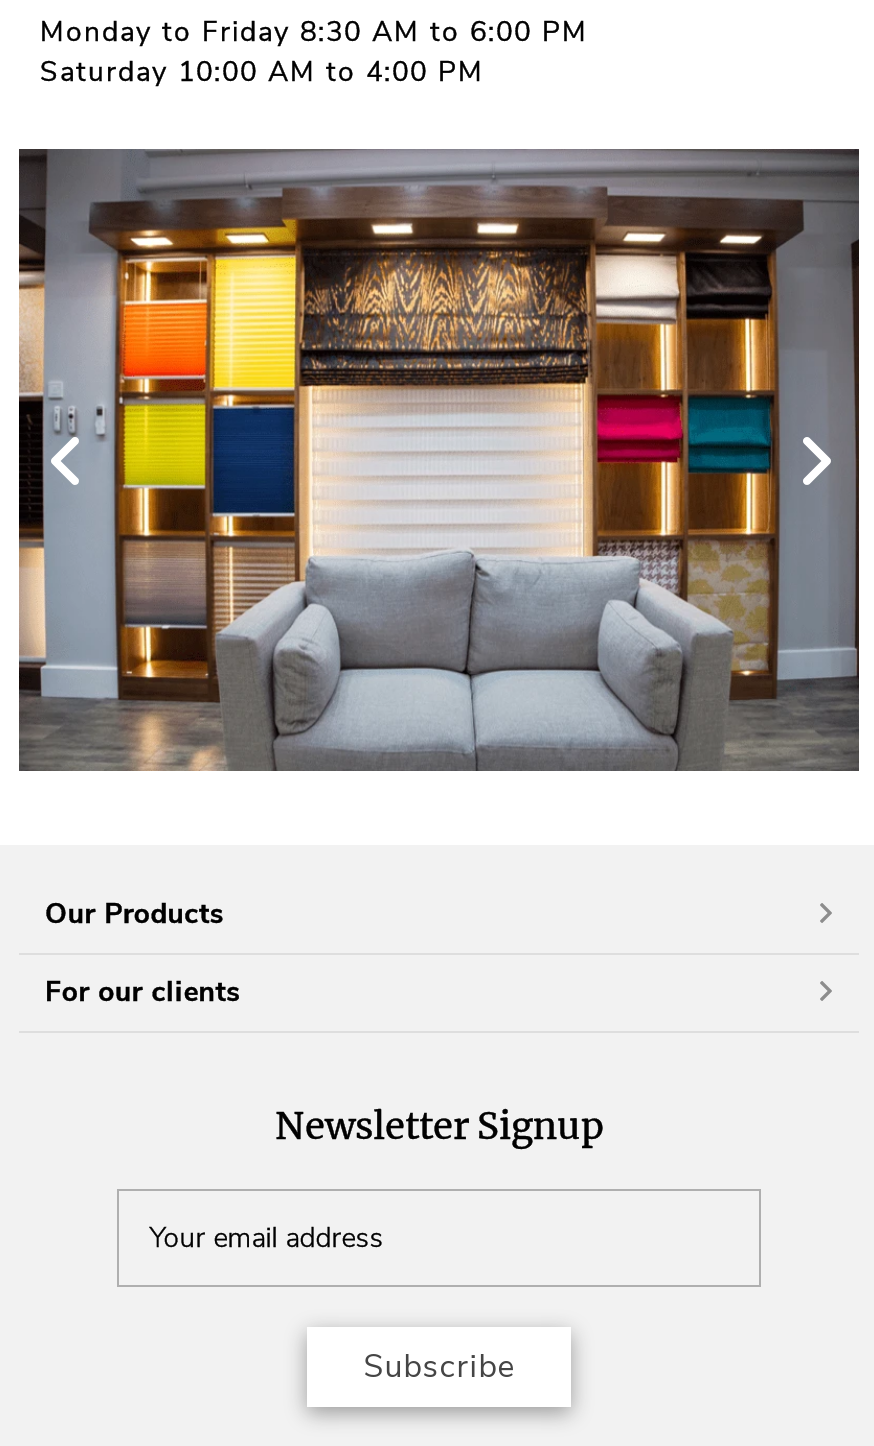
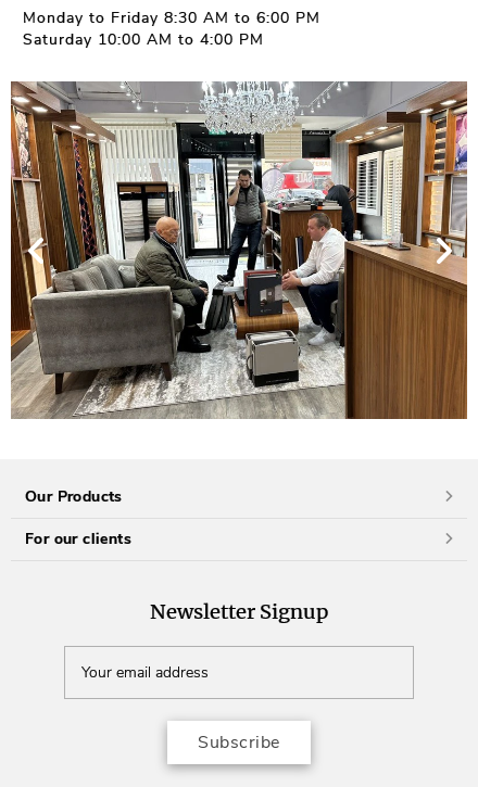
- [image]
+ [image]
